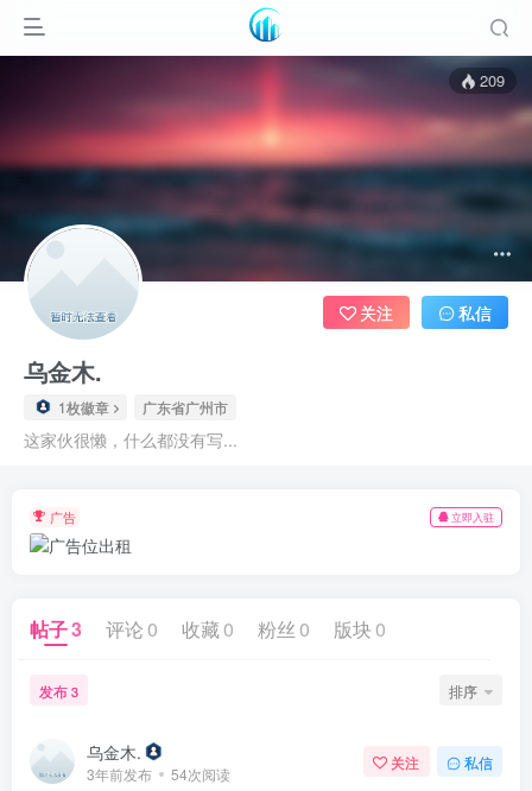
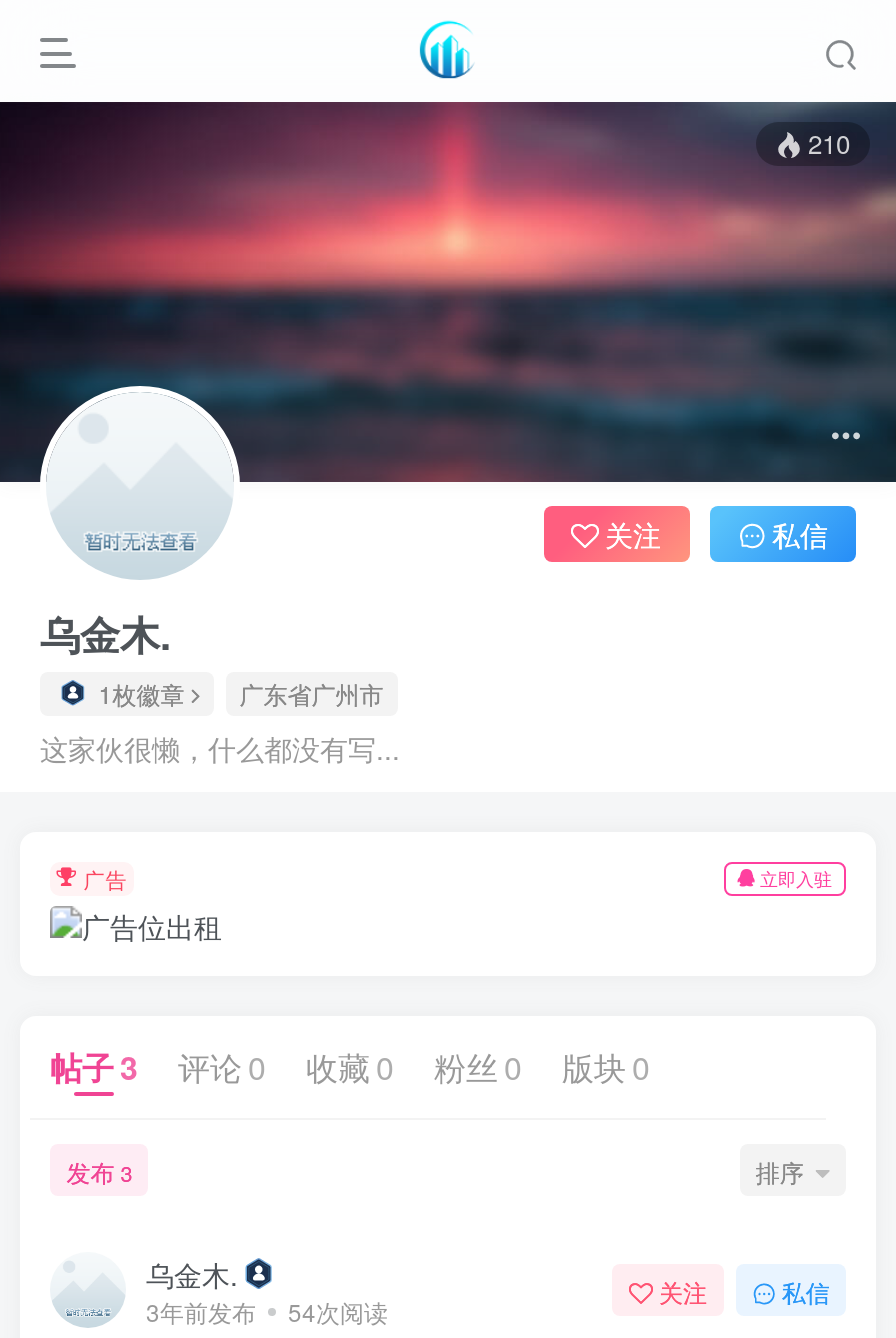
- 209
+ 210
